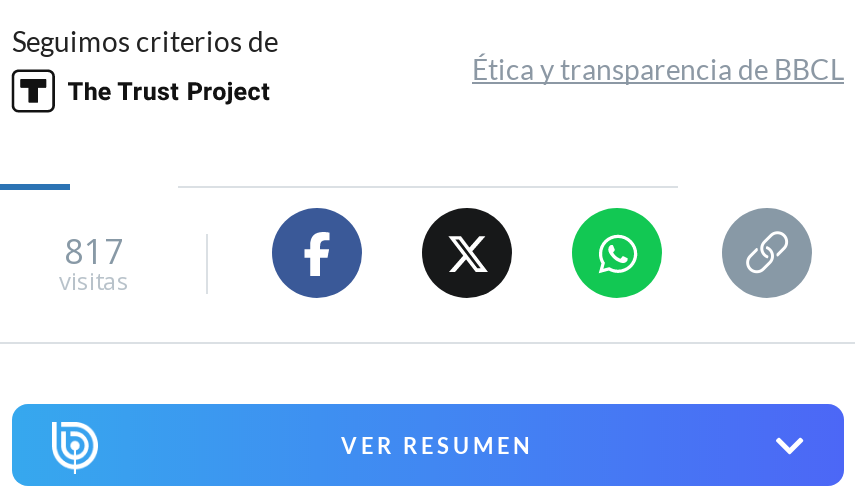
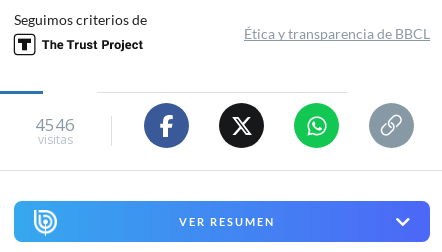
- 817
+ 4546
